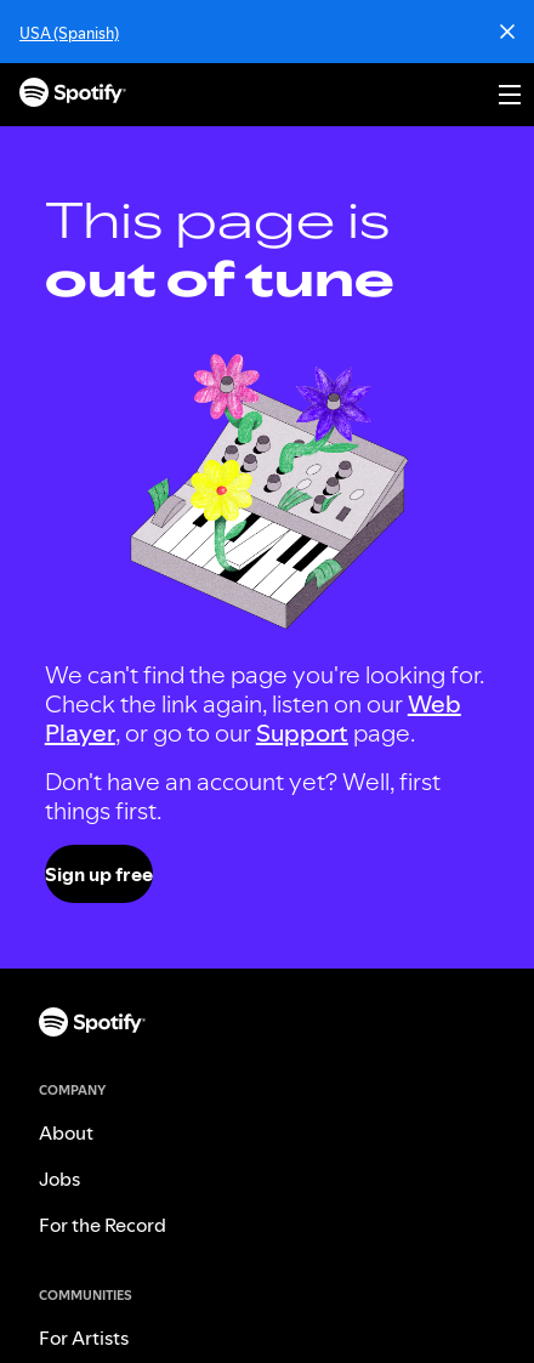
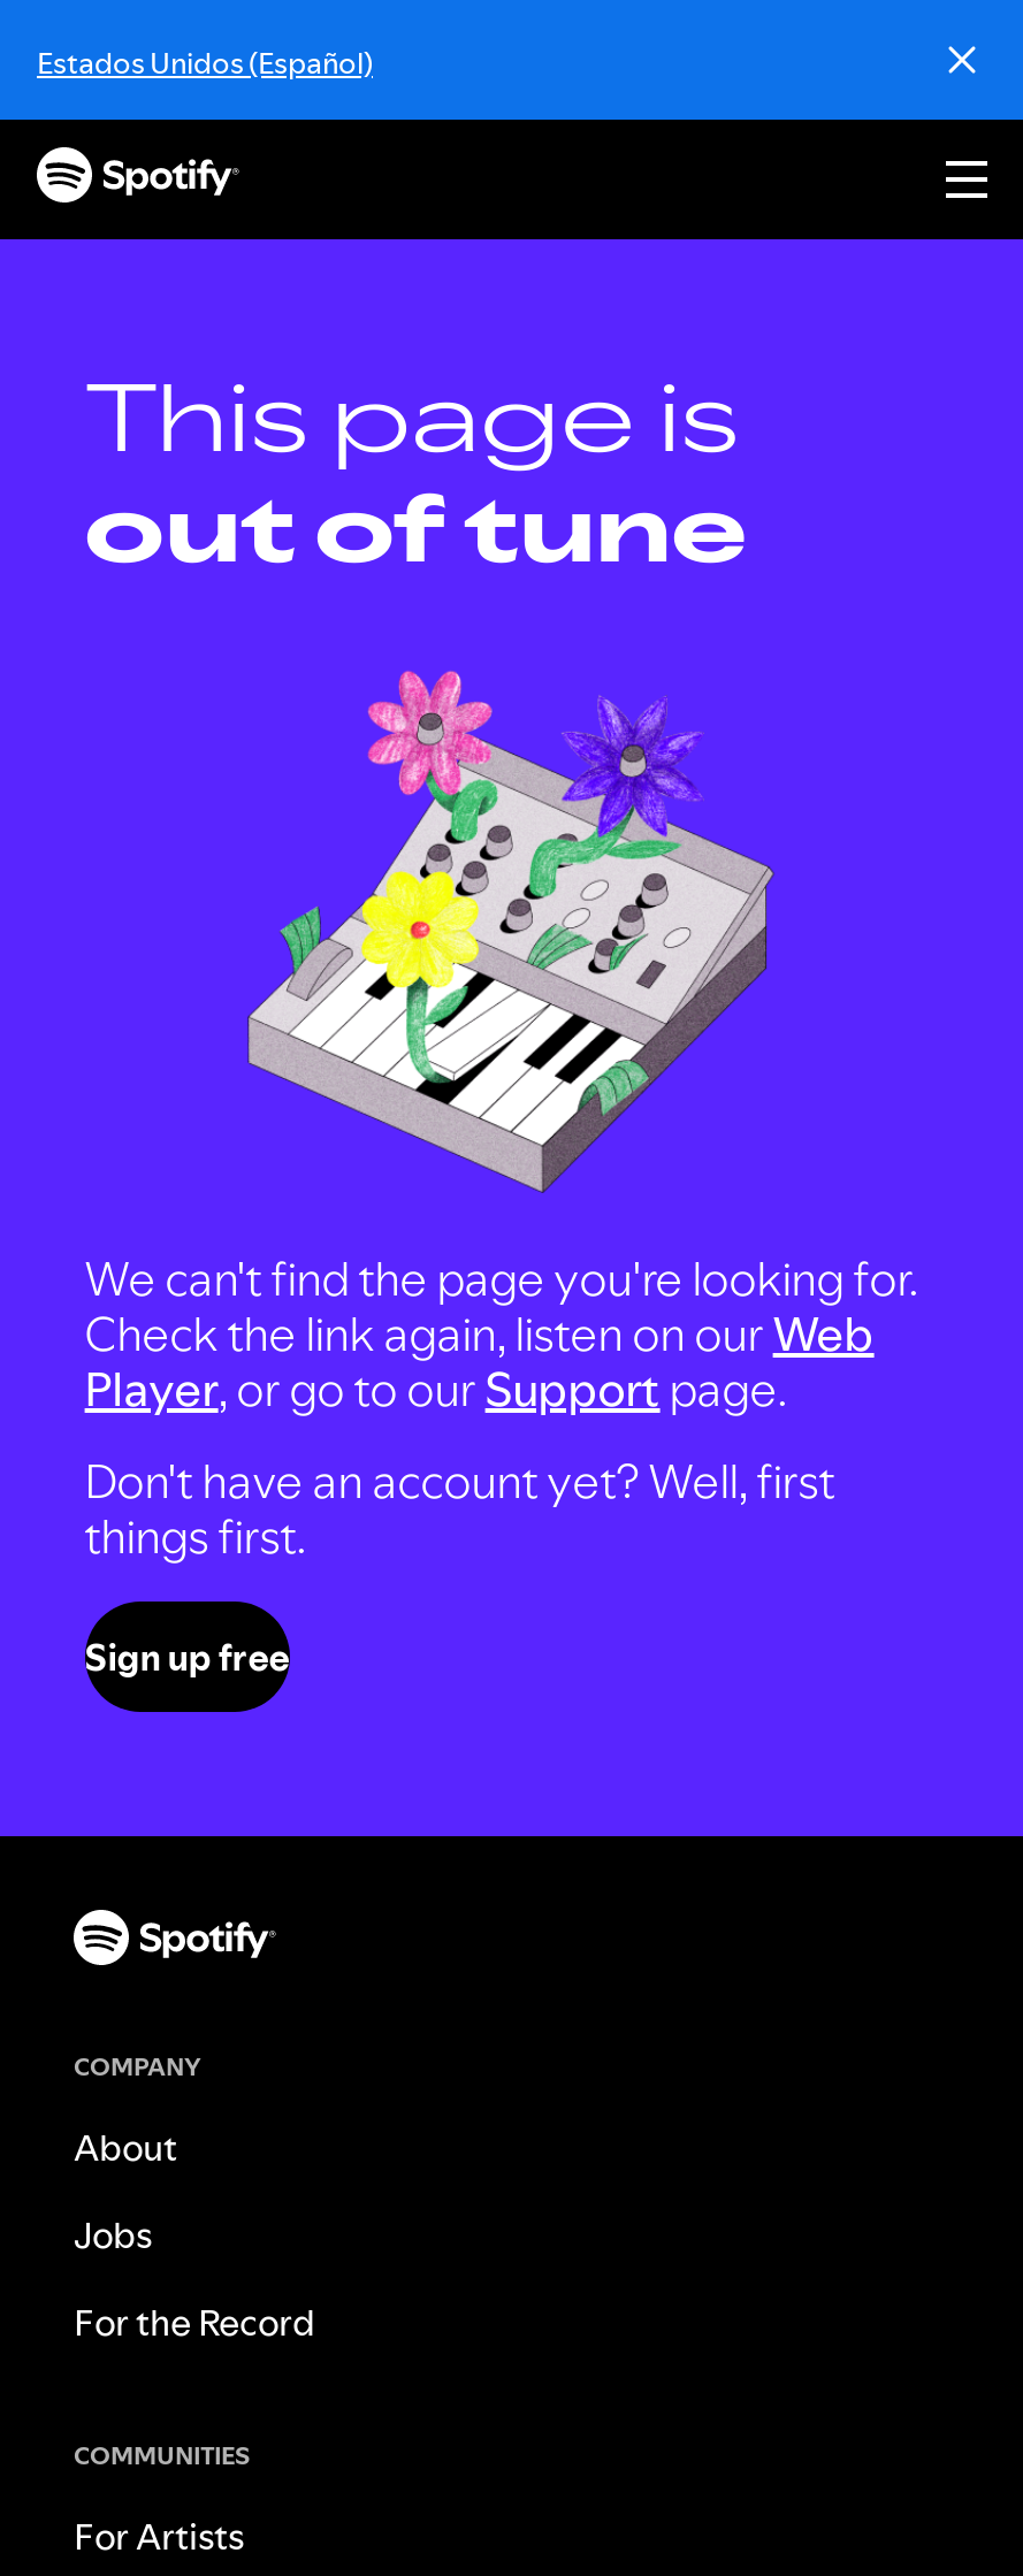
- USA (Spanish)
+ Estados Unidos (Español)
